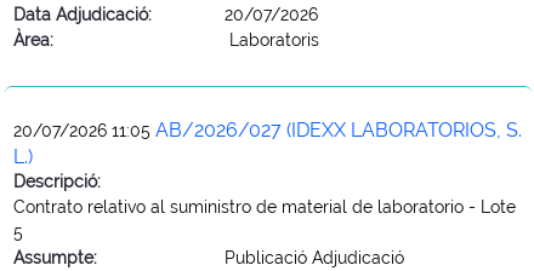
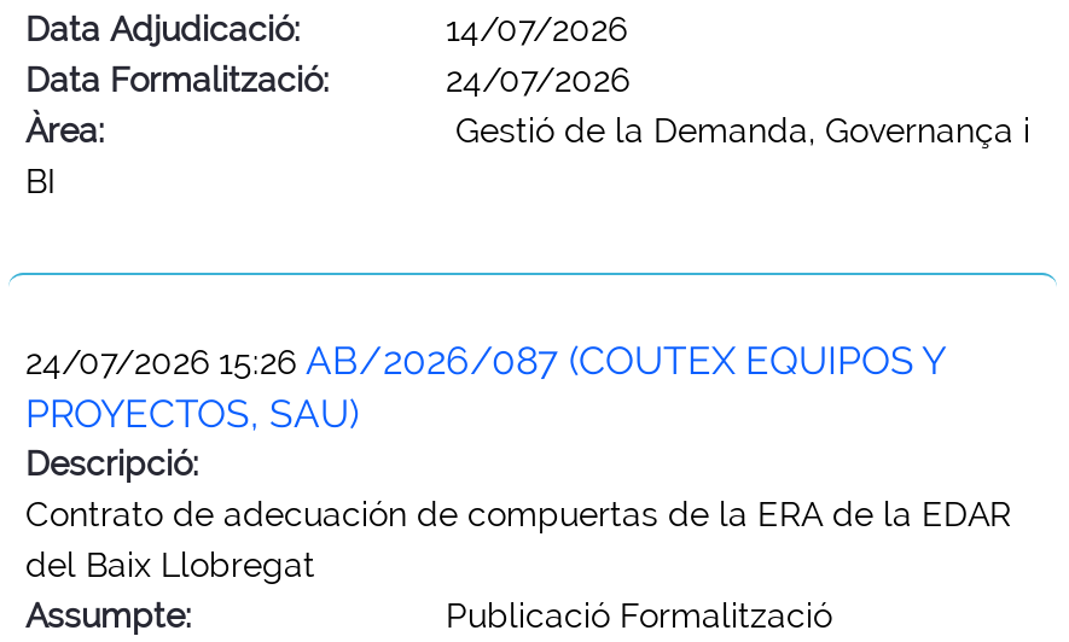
- 20/07/2026
+ 14/07/2026
+ Data Formalització:
+ 24/07/2026

- Laboratoris
+ Gestió de la Demanda, Governança i
+ BI

- 20/07/2026 11:05 AB/2026/027 (IDEXX LABORATORIOS, S.
- L.)
+ 24/07/2026 15:26 AB/2026/087 (COUTEX EQUIPOS Y
+ PROYECTOS, SAU)

- Contrato relativo al suministro de material de laboratorio - Lote
- 5
+ Contrato de adecuación de compuertas de la ERA de la EDAR
+ del Baix Llobregat

- Publicació Adjudicació
+ Publicació Formalització
